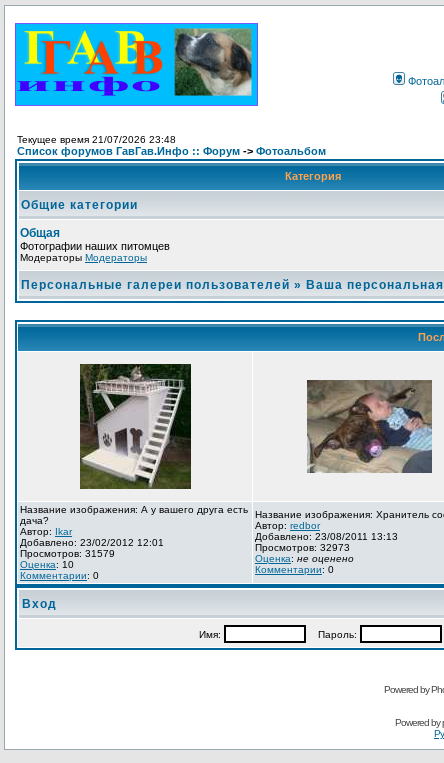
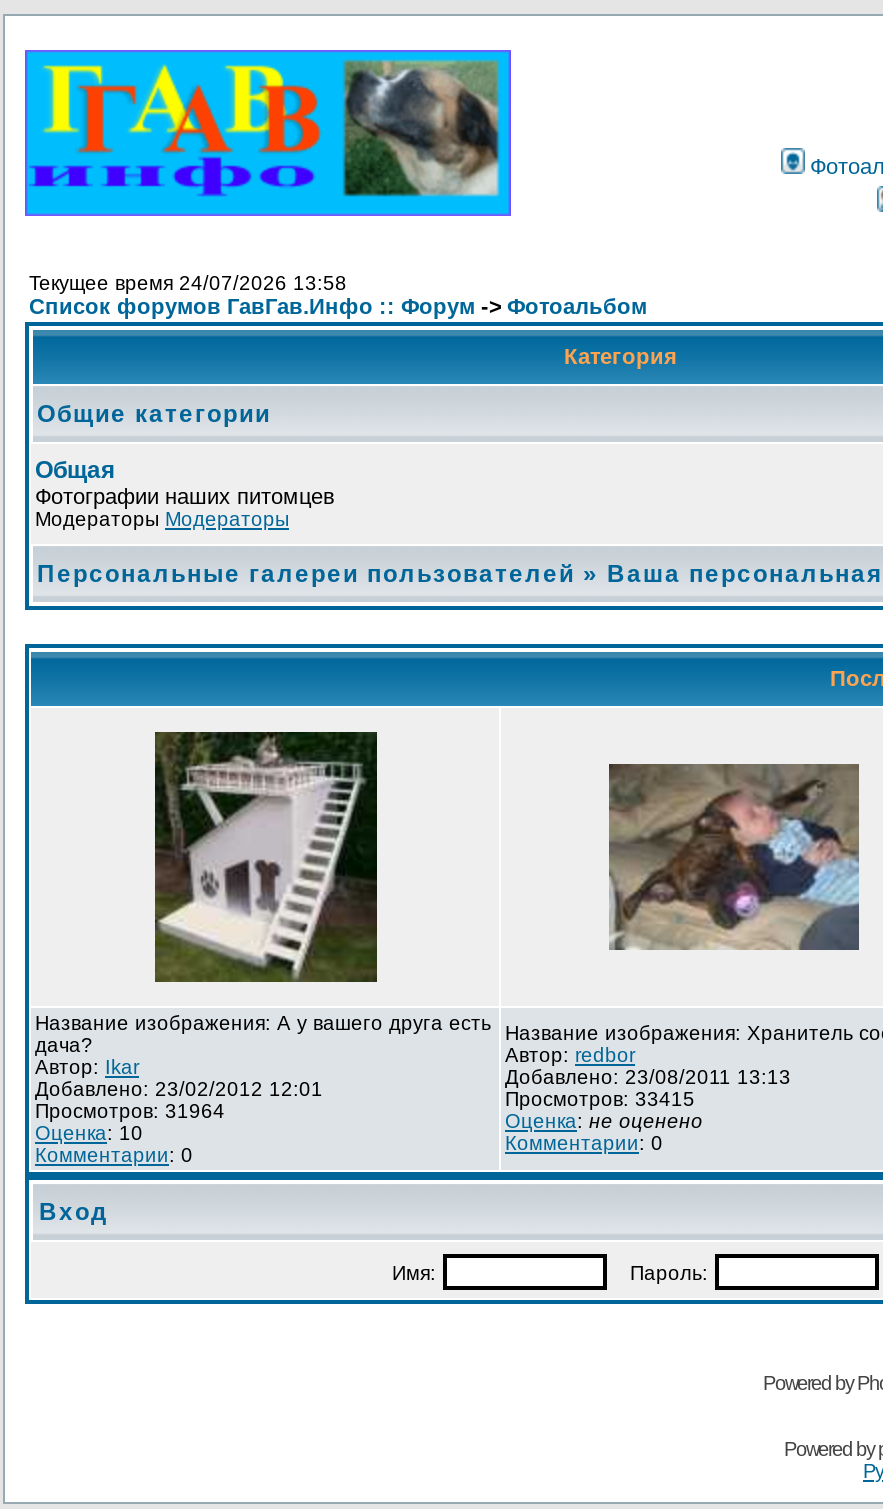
- Текущее время 21/07/2026 23:48
+ Текущее время 24/07/2026 13:58

- Просмотров: 32973
+ Просмотров: 33415

- Просмотров: 31579
+ Просмотров: 31964
